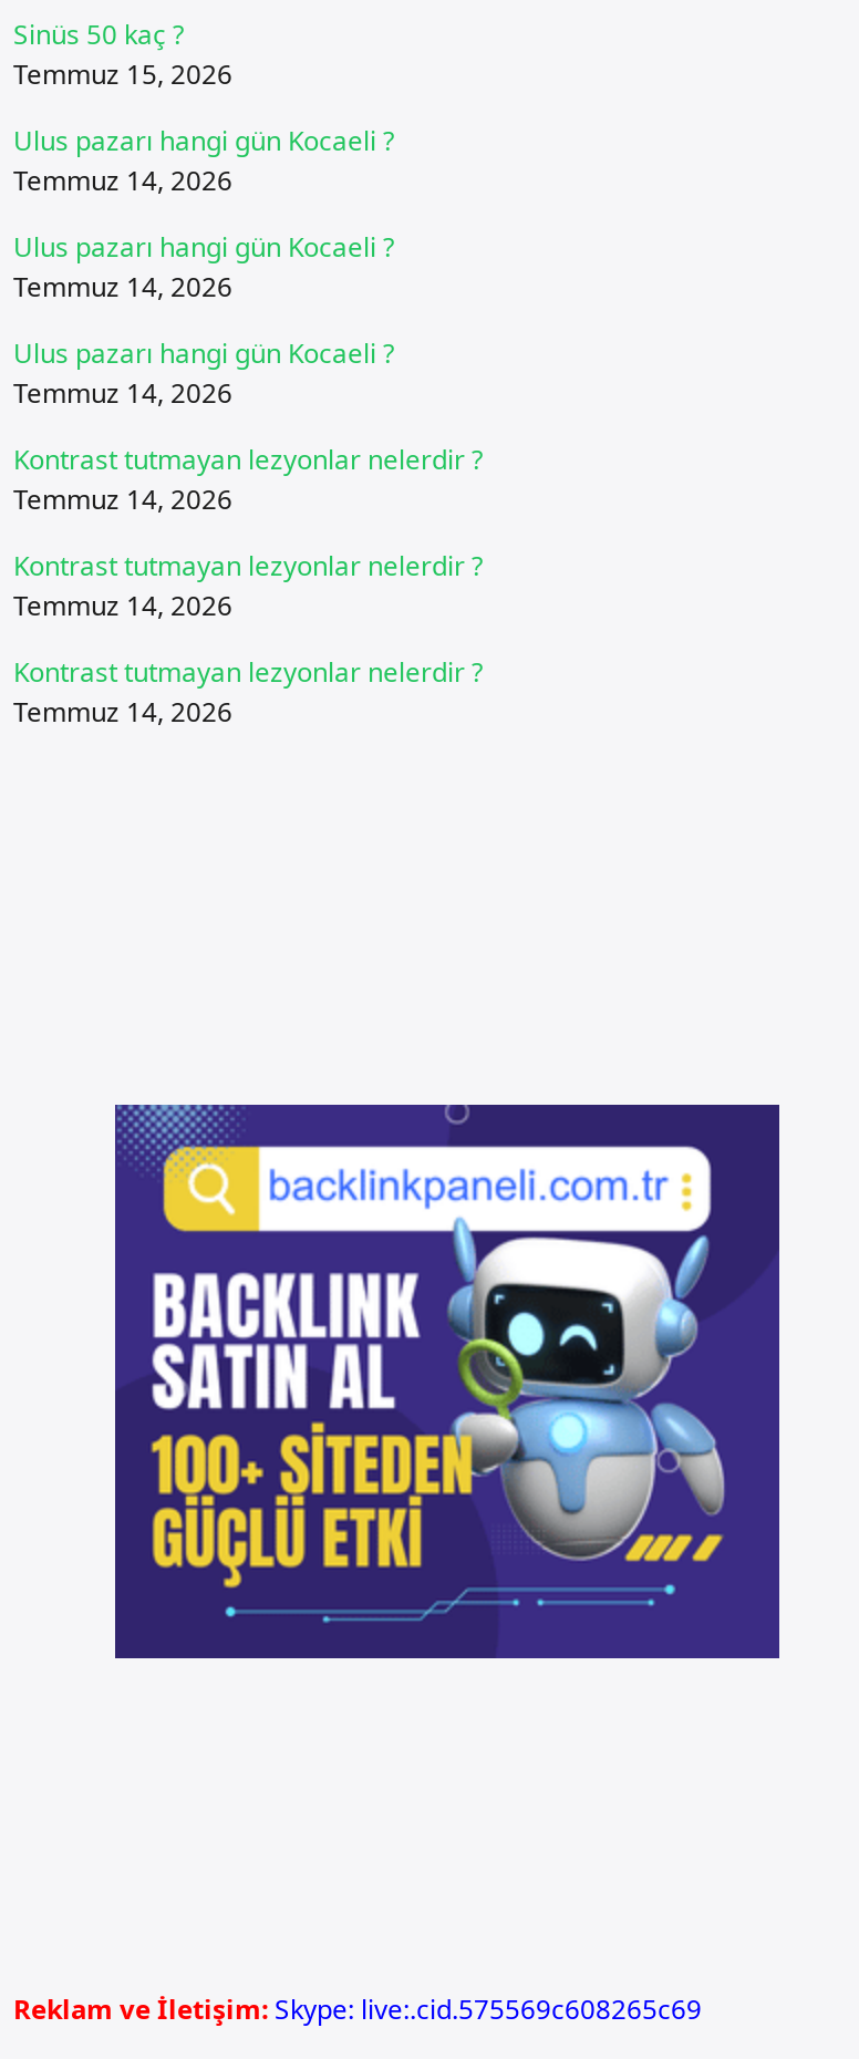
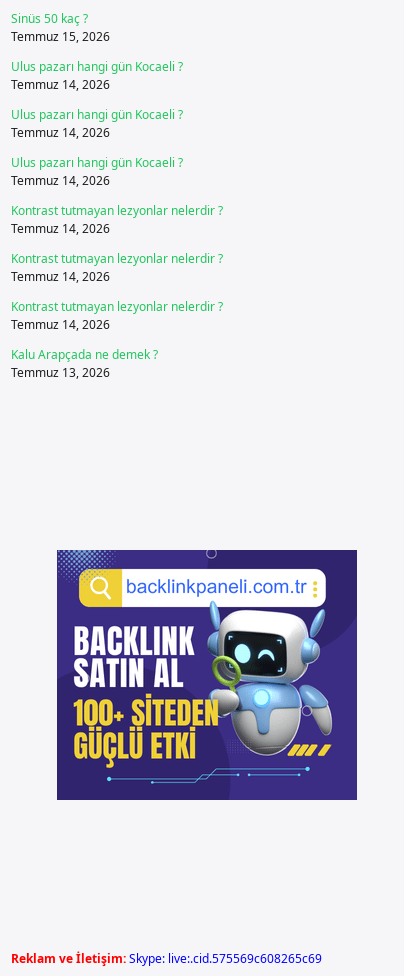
+ Kalu Arapçada ne demek ?
+ Temmuz 13, 2026
